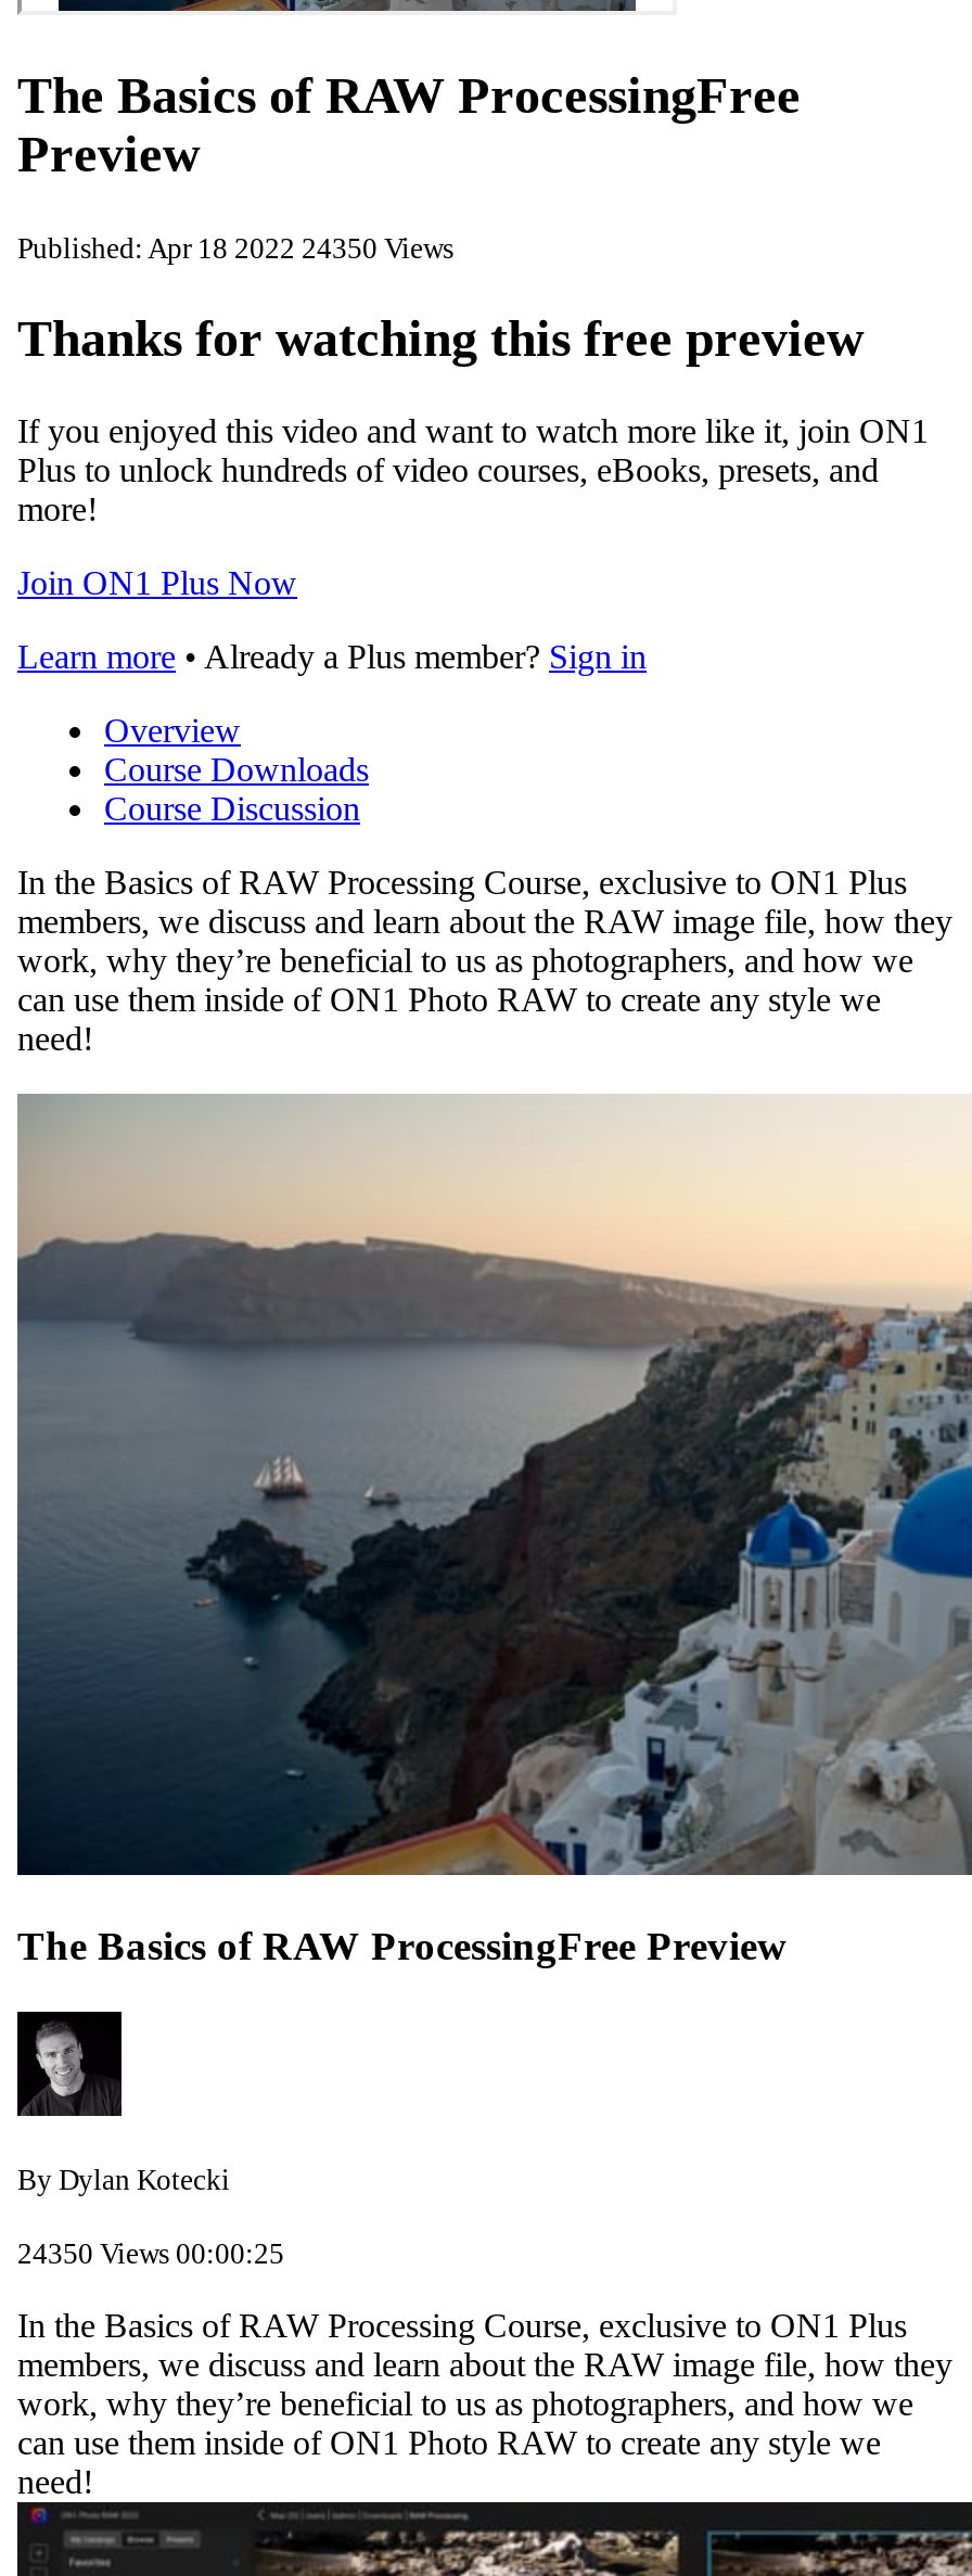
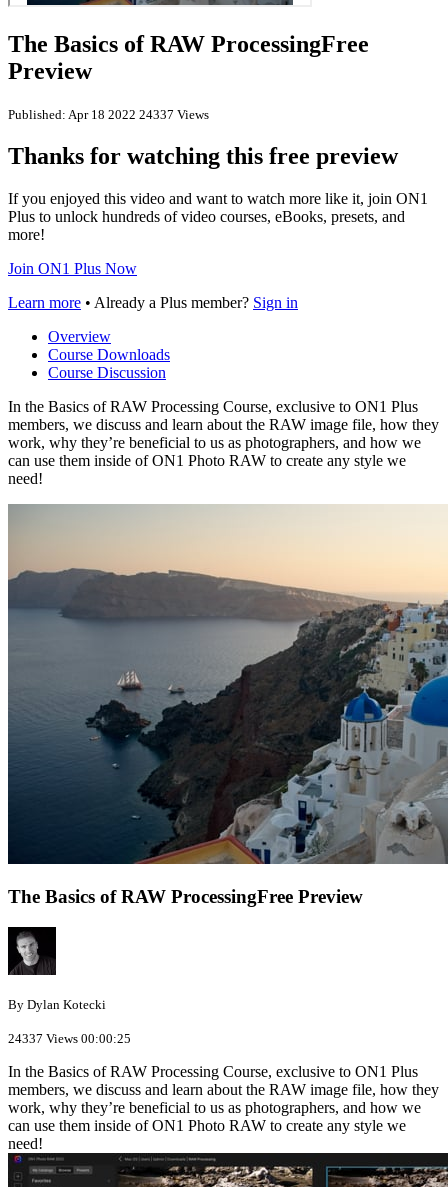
- Published: Apr 18 2022 24350 Views
+ Published: Apr 18 2022 24337 Views

- 24350 Views 00:00:25
+ 24337 Views 00:00:25
